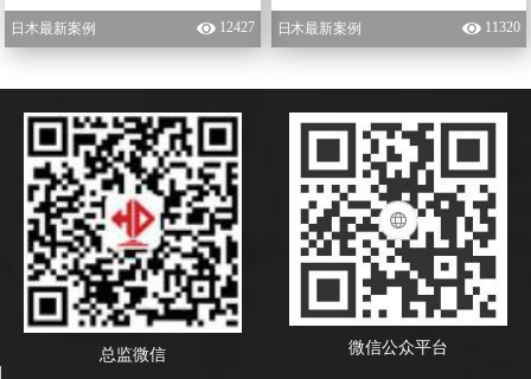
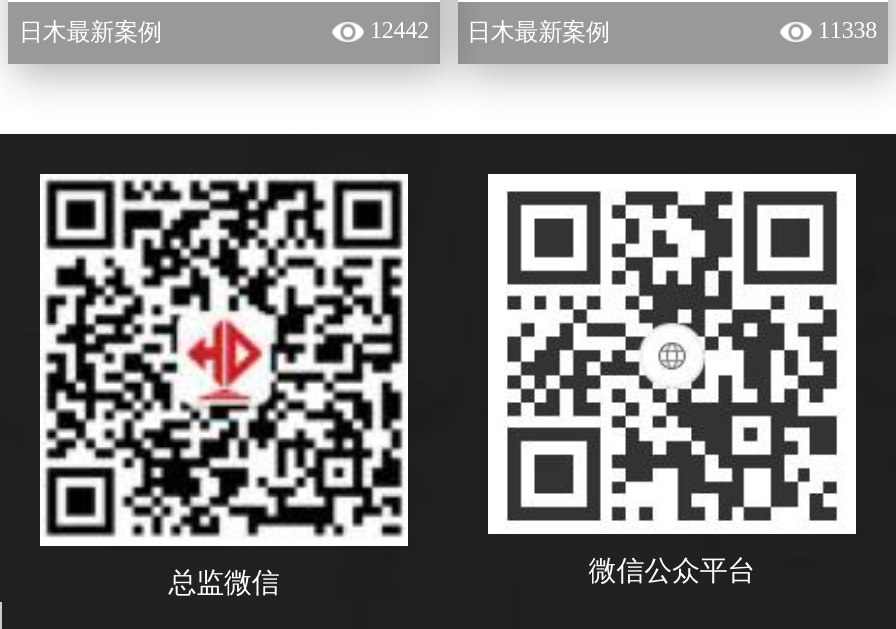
- 12427 日木最新案例
+ 12442 日木最新案例

- 11320
+ 11338
